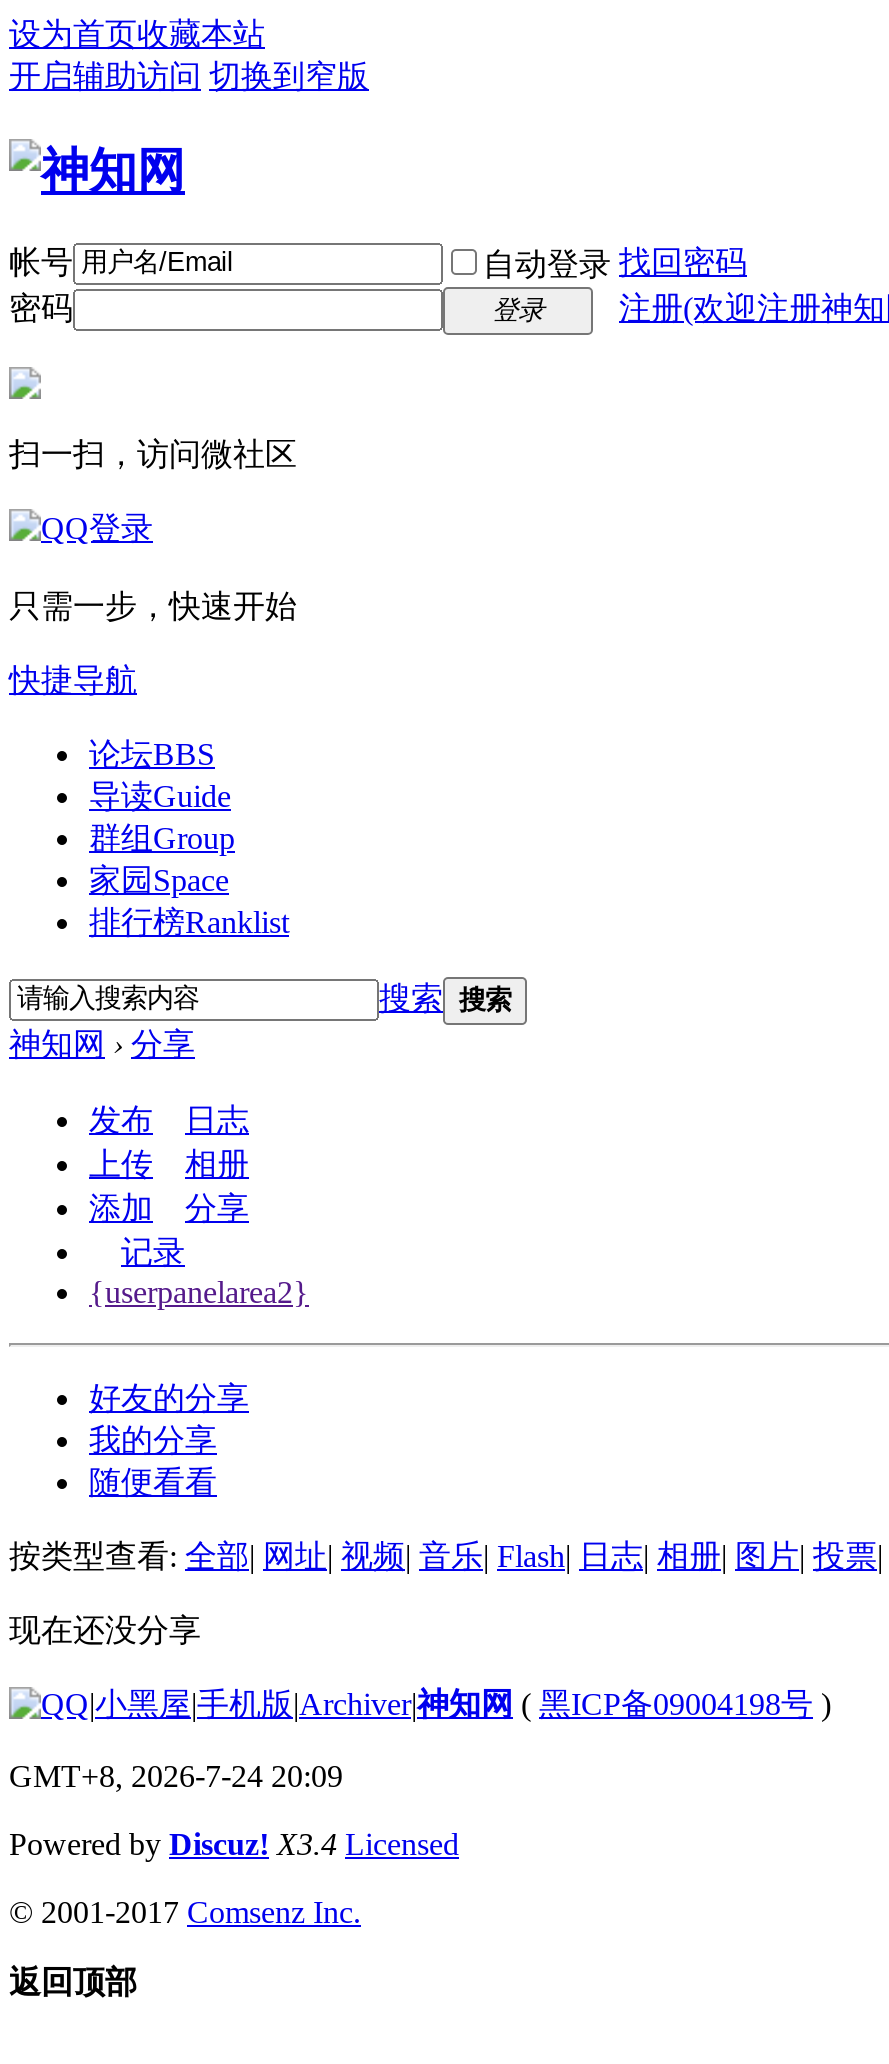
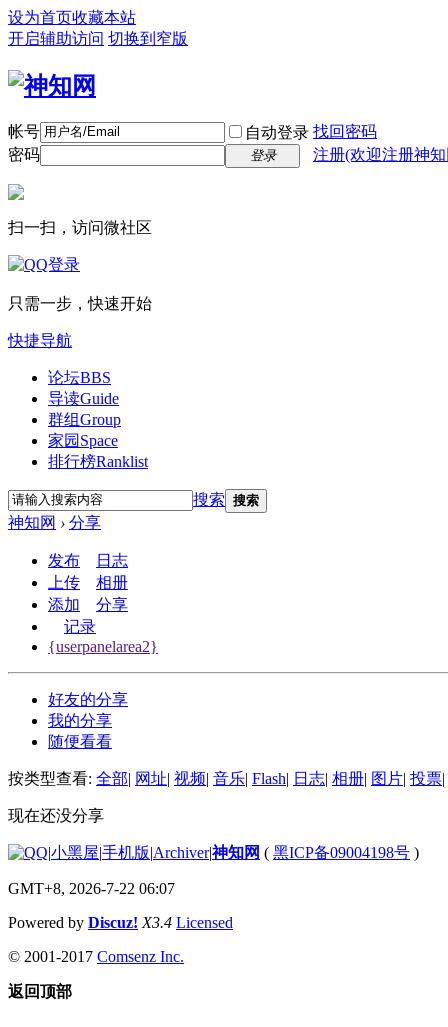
- GMT+8, 2026-7-24 20:09
+ GMT+8, 2026-7-22 06:07
